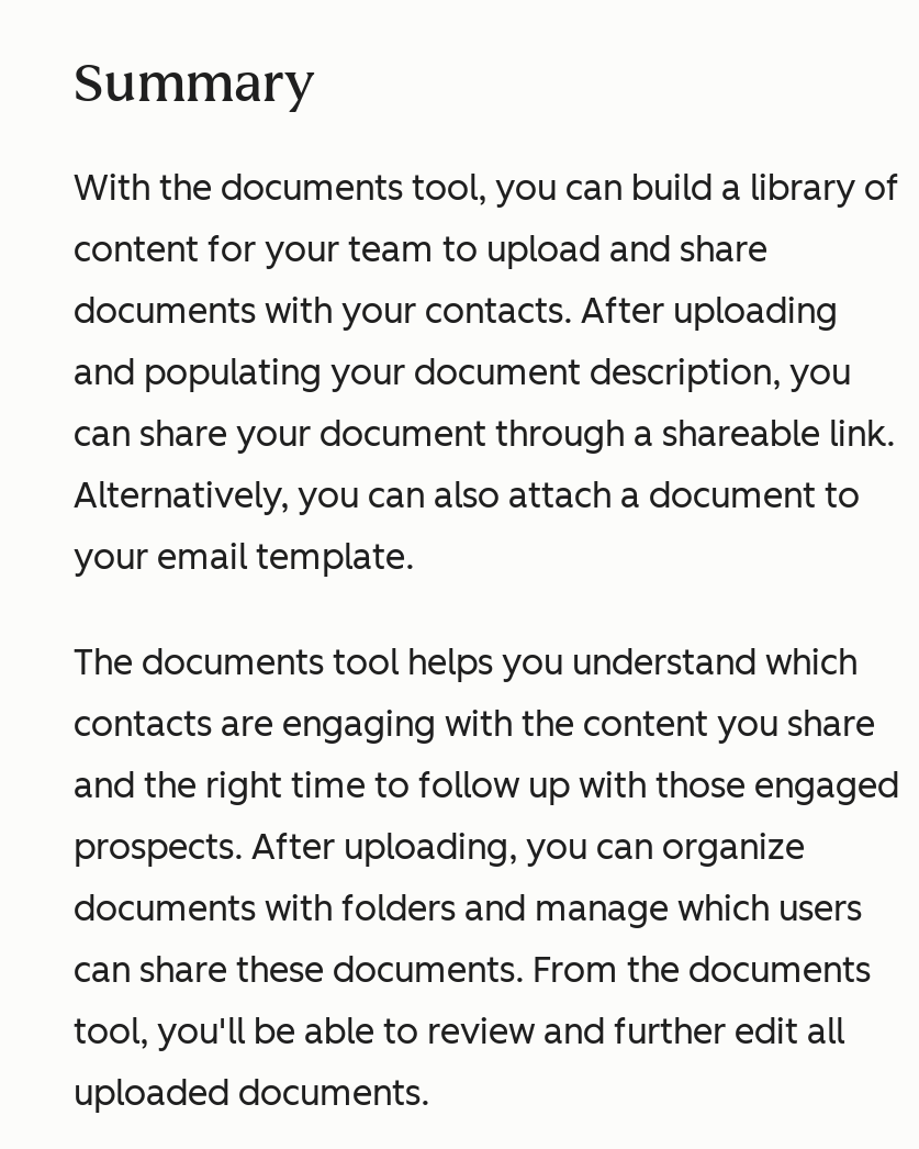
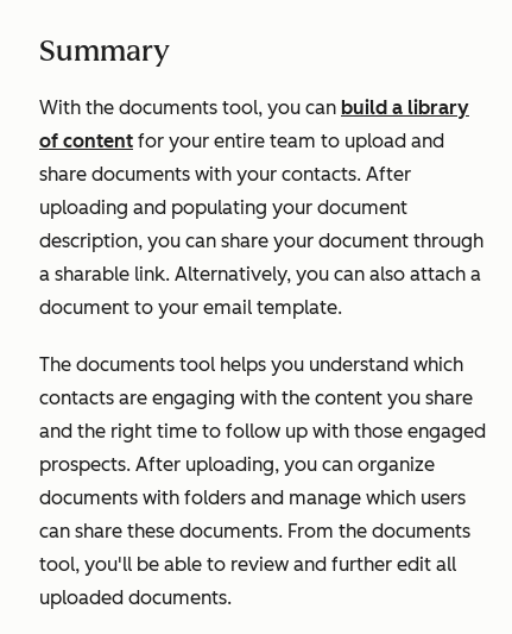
- With the documents tool, you can build a library of
+ With the documents tool, you can build a library

- content for your team to upload and share
+ of content for your entire team to upload and

- documents with your contacts. After uploading
+ share documents with your contacts. After

- and populating your document description, you
+ uploading and populating your document

- can share your document through a shareable link.
+ description, you can share your document through

- Alternatively, you can also attach a document to
+ a sharable link. Alternatively, you can also attach a

- your email template.
+ document to your email template.
